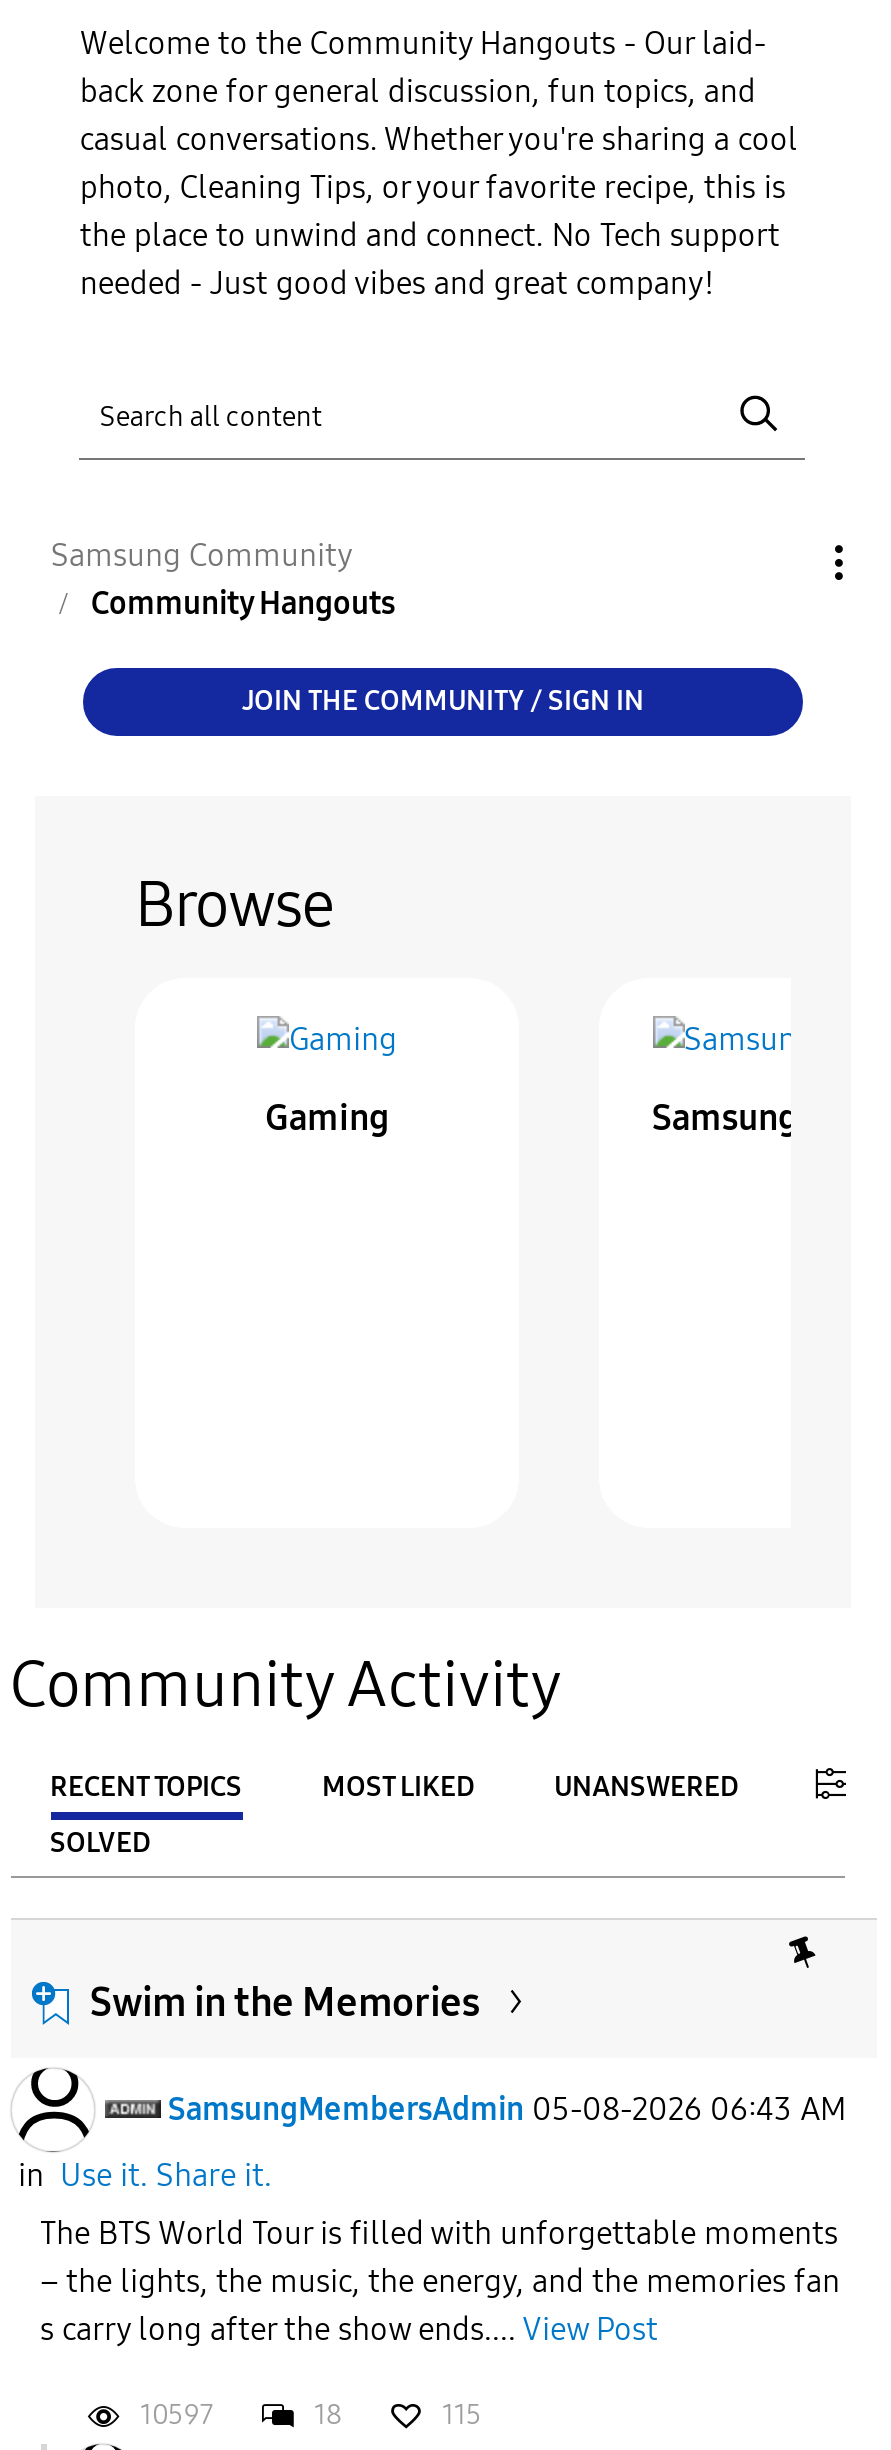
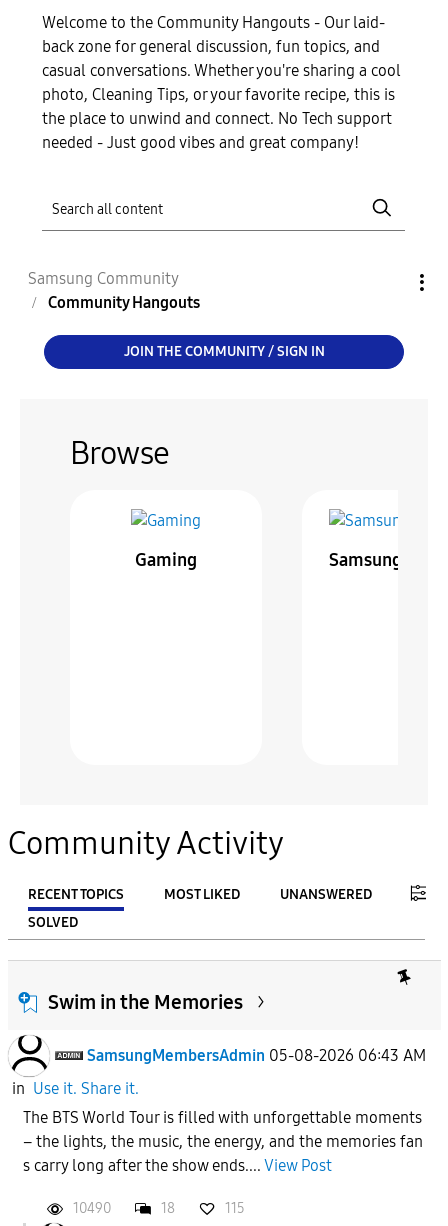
- 10597
+ 10490
